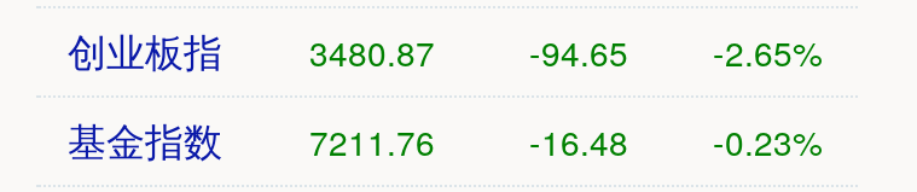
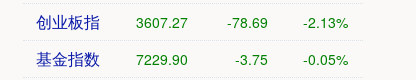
- 3480.87
+ 3607.27

- -94.65
+ -78.69

- -2.65%
+ -2.13%

- 7211.76
+ 7229.90

- -16.48
+ -3.75

- -0.23%
+ -0.05%
